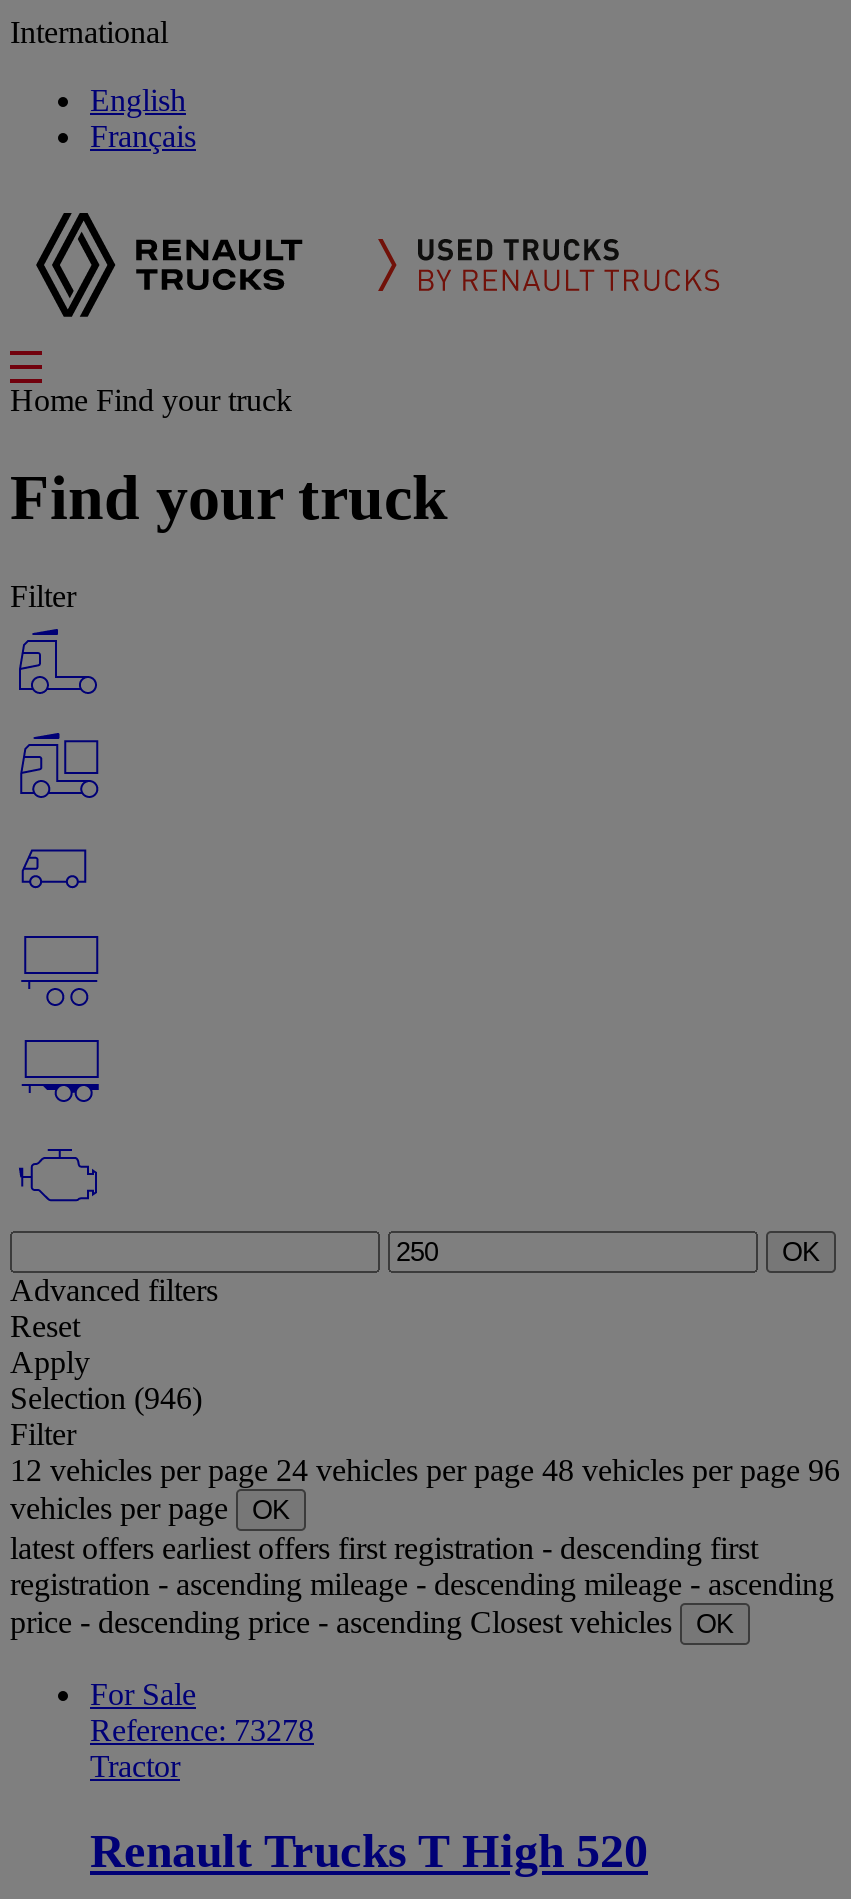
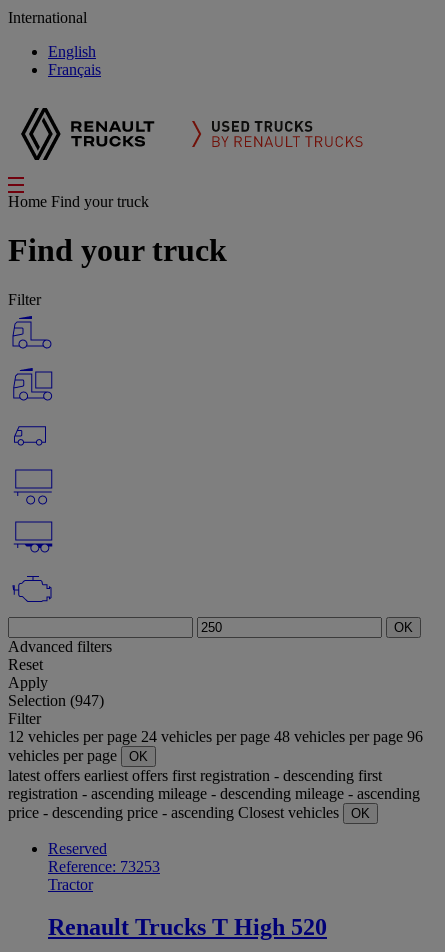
- Selection (946)
+ Selection (947)

- For Sale
- Reference: 73278
+ Reserved
+ Reference: 73253
